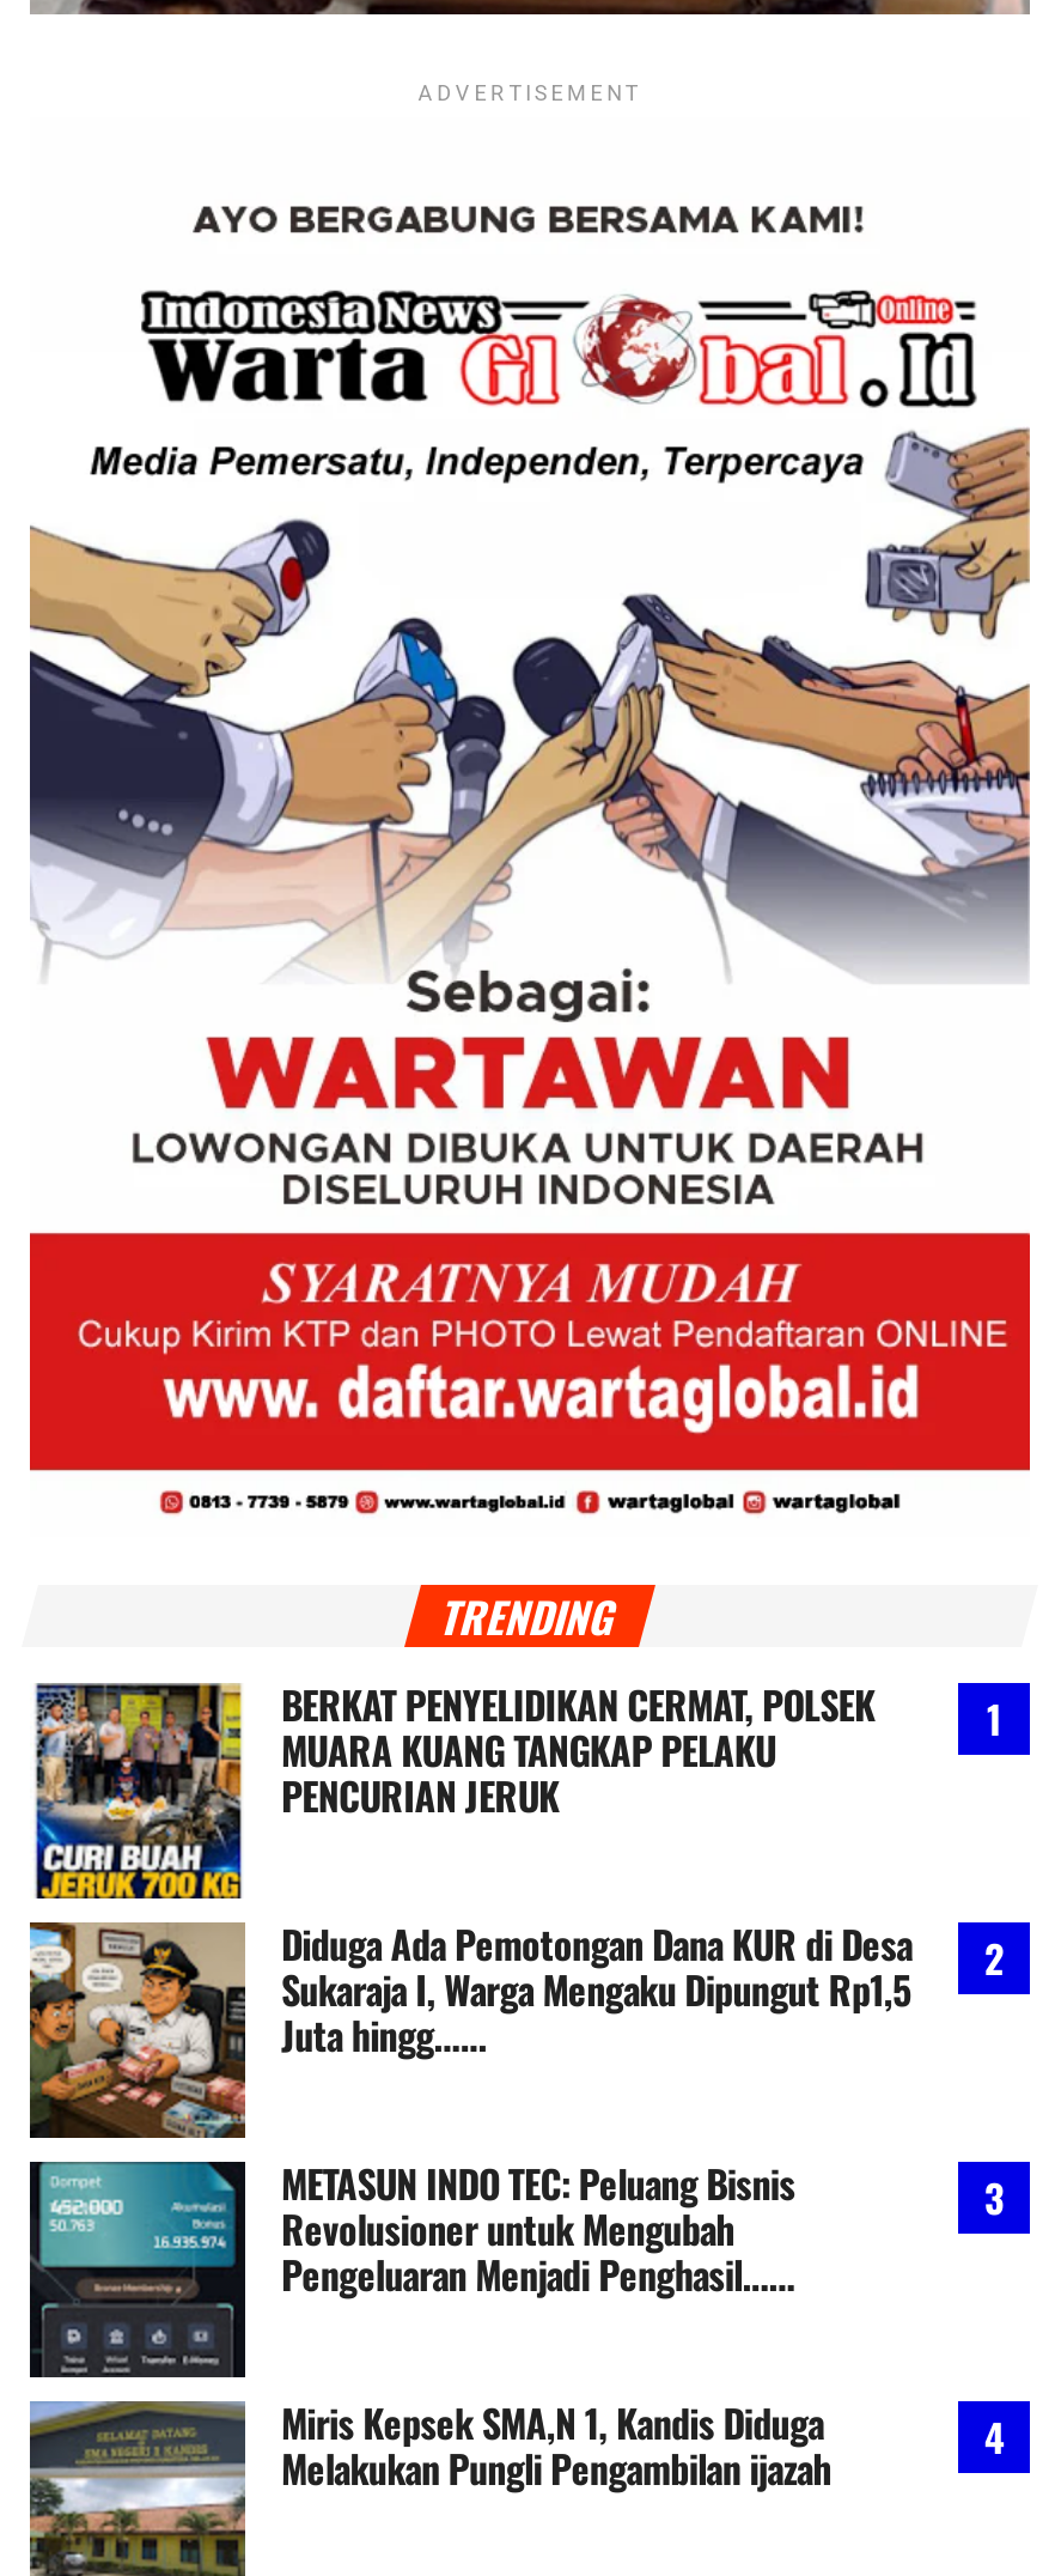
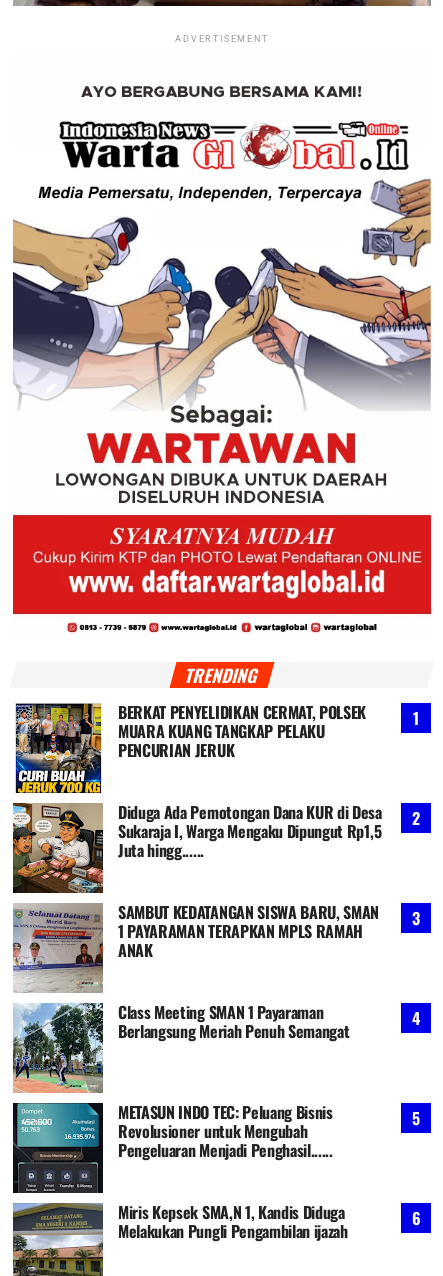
+ [image]
+ SAMBUT KEDATANGAN SISWA BARU, SMAN
+ 1 PAYARAMAN TERAPKAN MPLS RAMAH
+ ANAK
+ Class Meeting SMAN 1 Payaraman
+ Berlangsung Meriah Penuh Semangat

+ [image]
